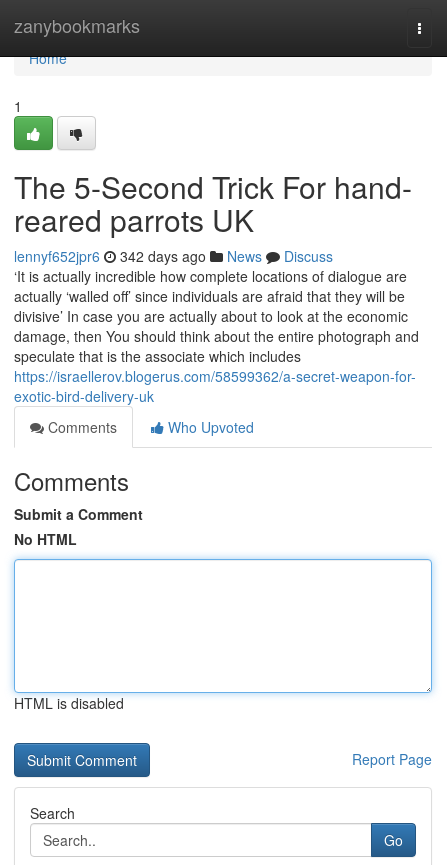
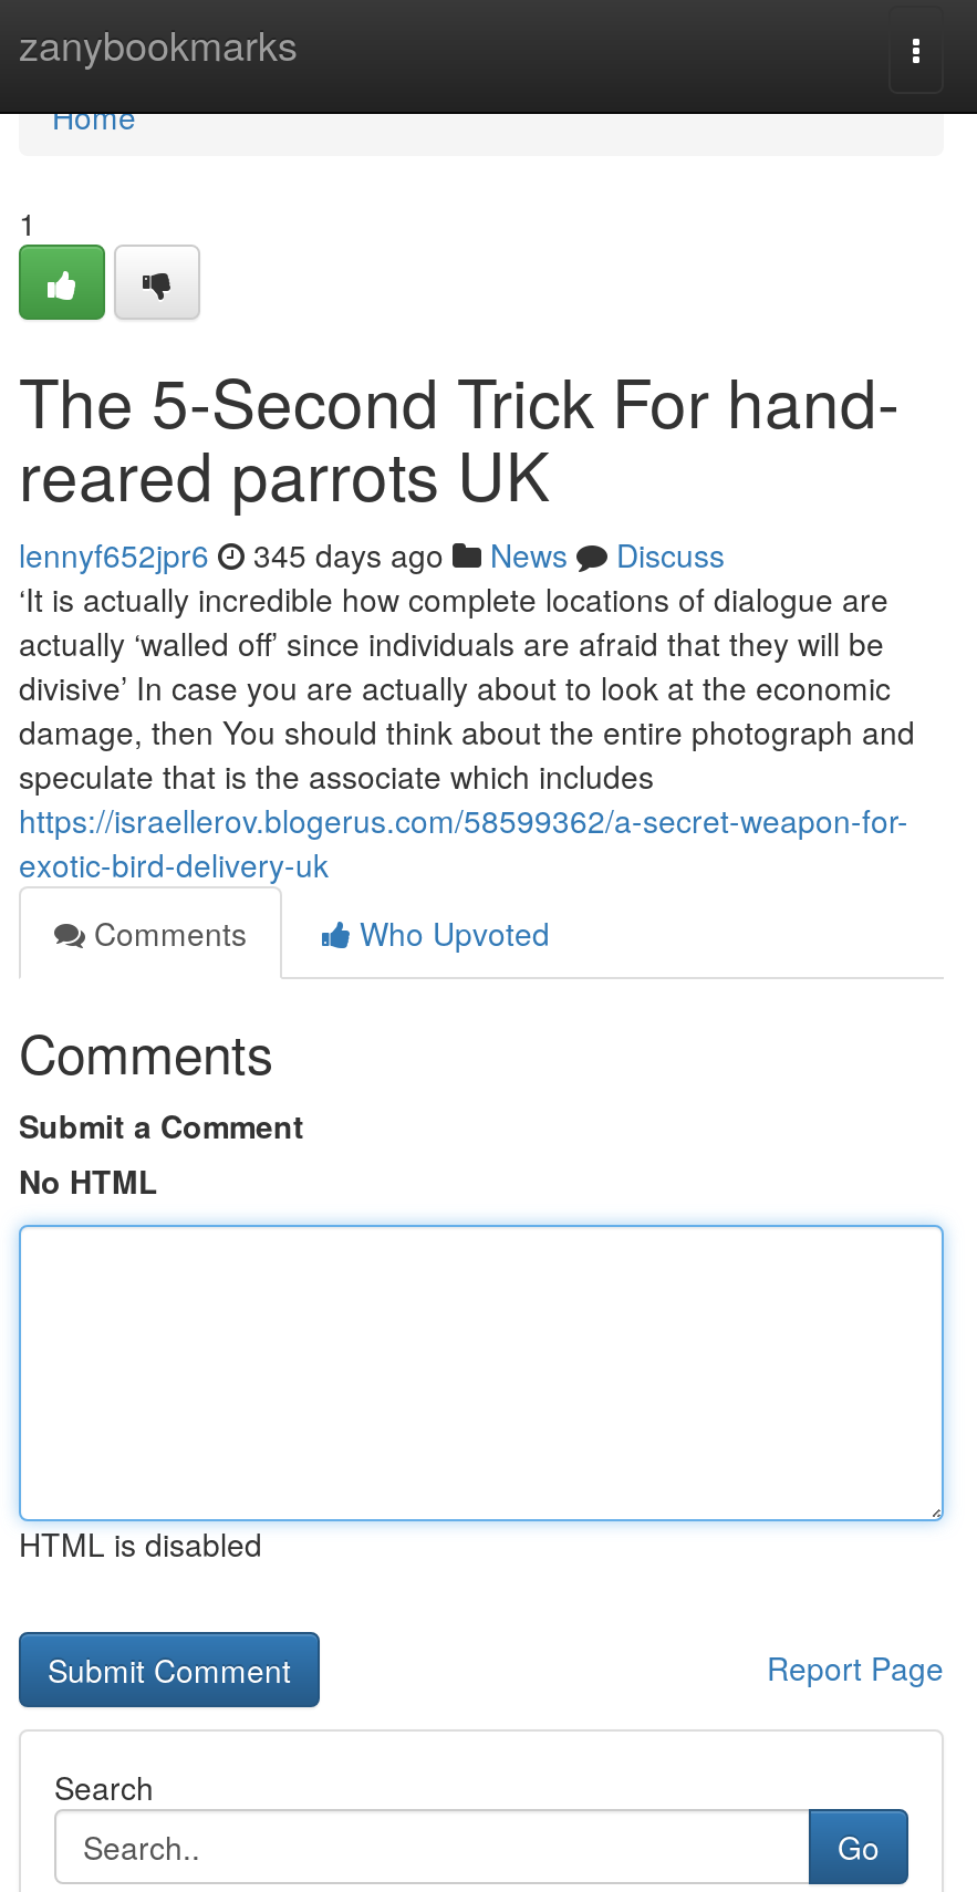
- lennyf652jpr6 342 days ago News Discuss
+ lennyf652jpr6 345 days ago News Discuss
